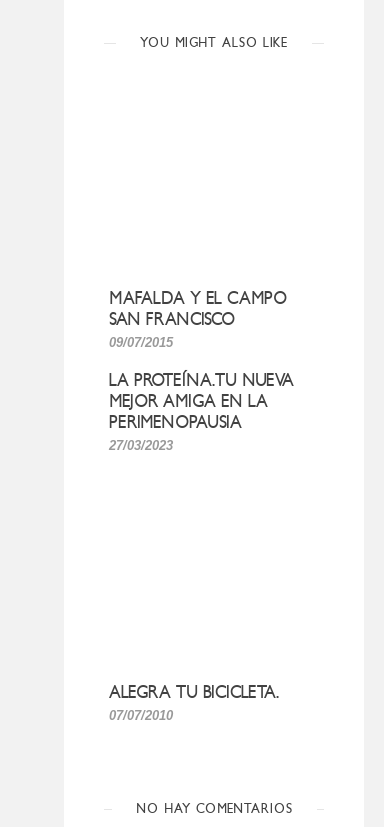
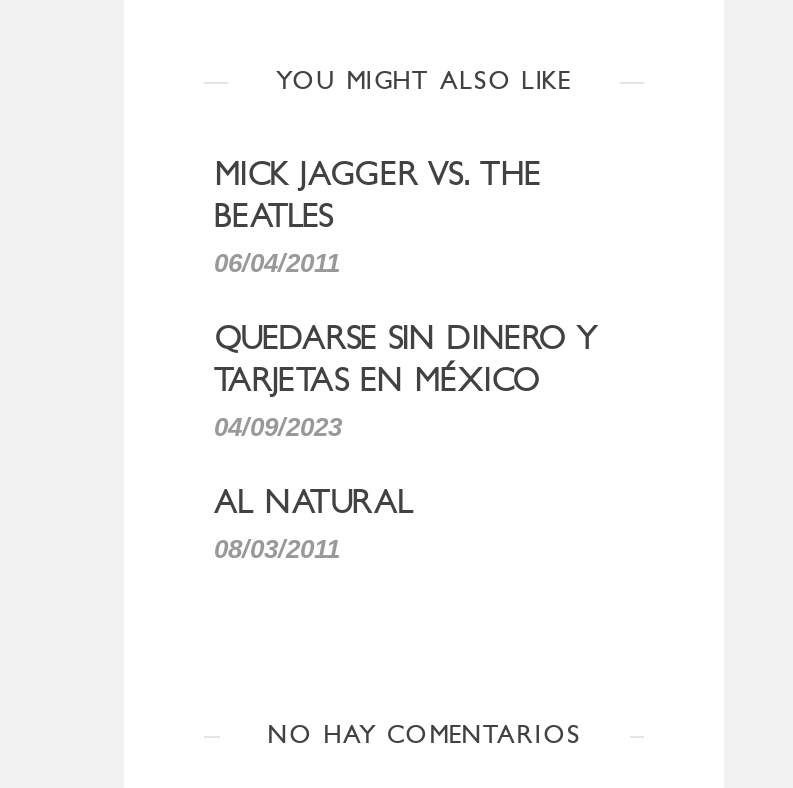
- MAFALDA Y EL CAMPO
- SAN FRANCISCO
- 09/07/2015
+ MICK JAGGER VS. THE
+ BEATLES
+ 06/04/2011

- LA PROTEÍNA.TU NUEVA
- MEJOR AMIGA EN LA
- PERIMENOPAUSIA
- 27/03/2023
+ QUEDARSE SIN DINERO Y
+ TARJETAS EN MÉXICO
+ 04/09/2023

- ALEGRA TU BICICLETA.
- 07/07/2010
+ AL NATURAL
+ 08/03/2011
